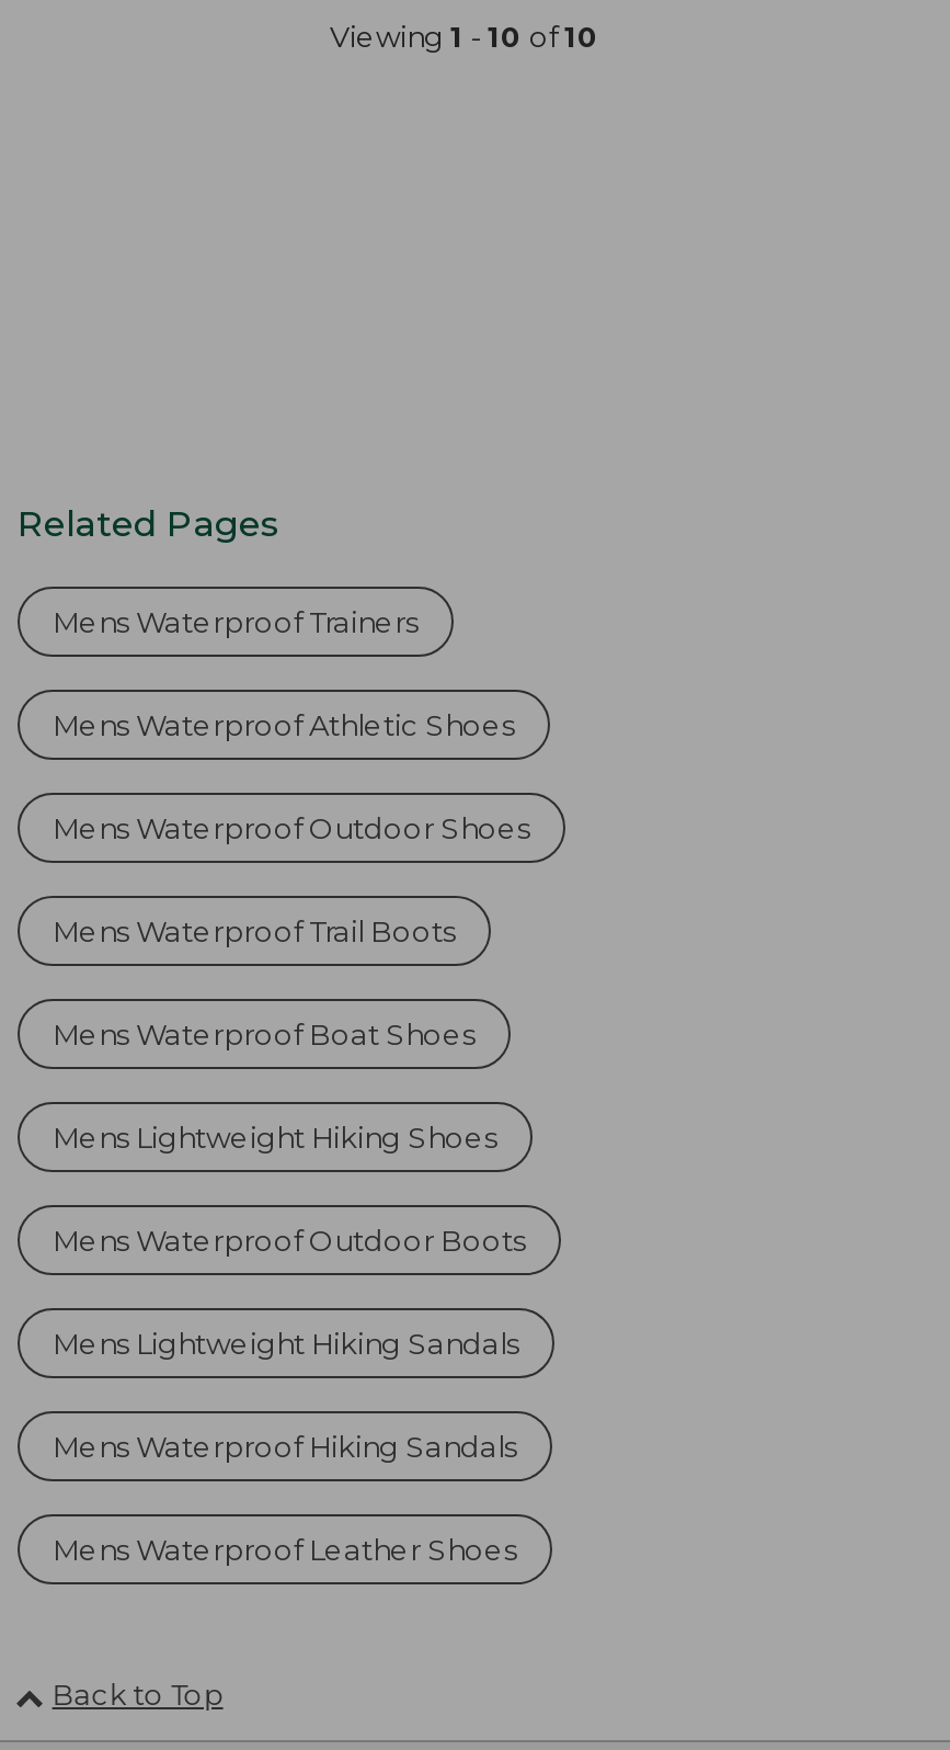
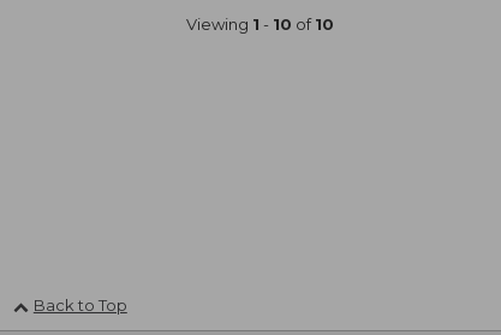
- Related Pages
- Mens Waterproof Trainers
- Mens Waterproof Athletic Shoes
- Mens Waterproof Outdoor Shoes
- Mens Waterproof Trail Boots
- Mens Waterproof Boat Shoes
- Mens Lightweight Hiking Shoes
- Mens Waterproof Outdoor Boots
- Mens Lightweight Hiking Sandals
- Mens Waterproof Hiking Sandals
- Mens Waterproof Leather Shoes
